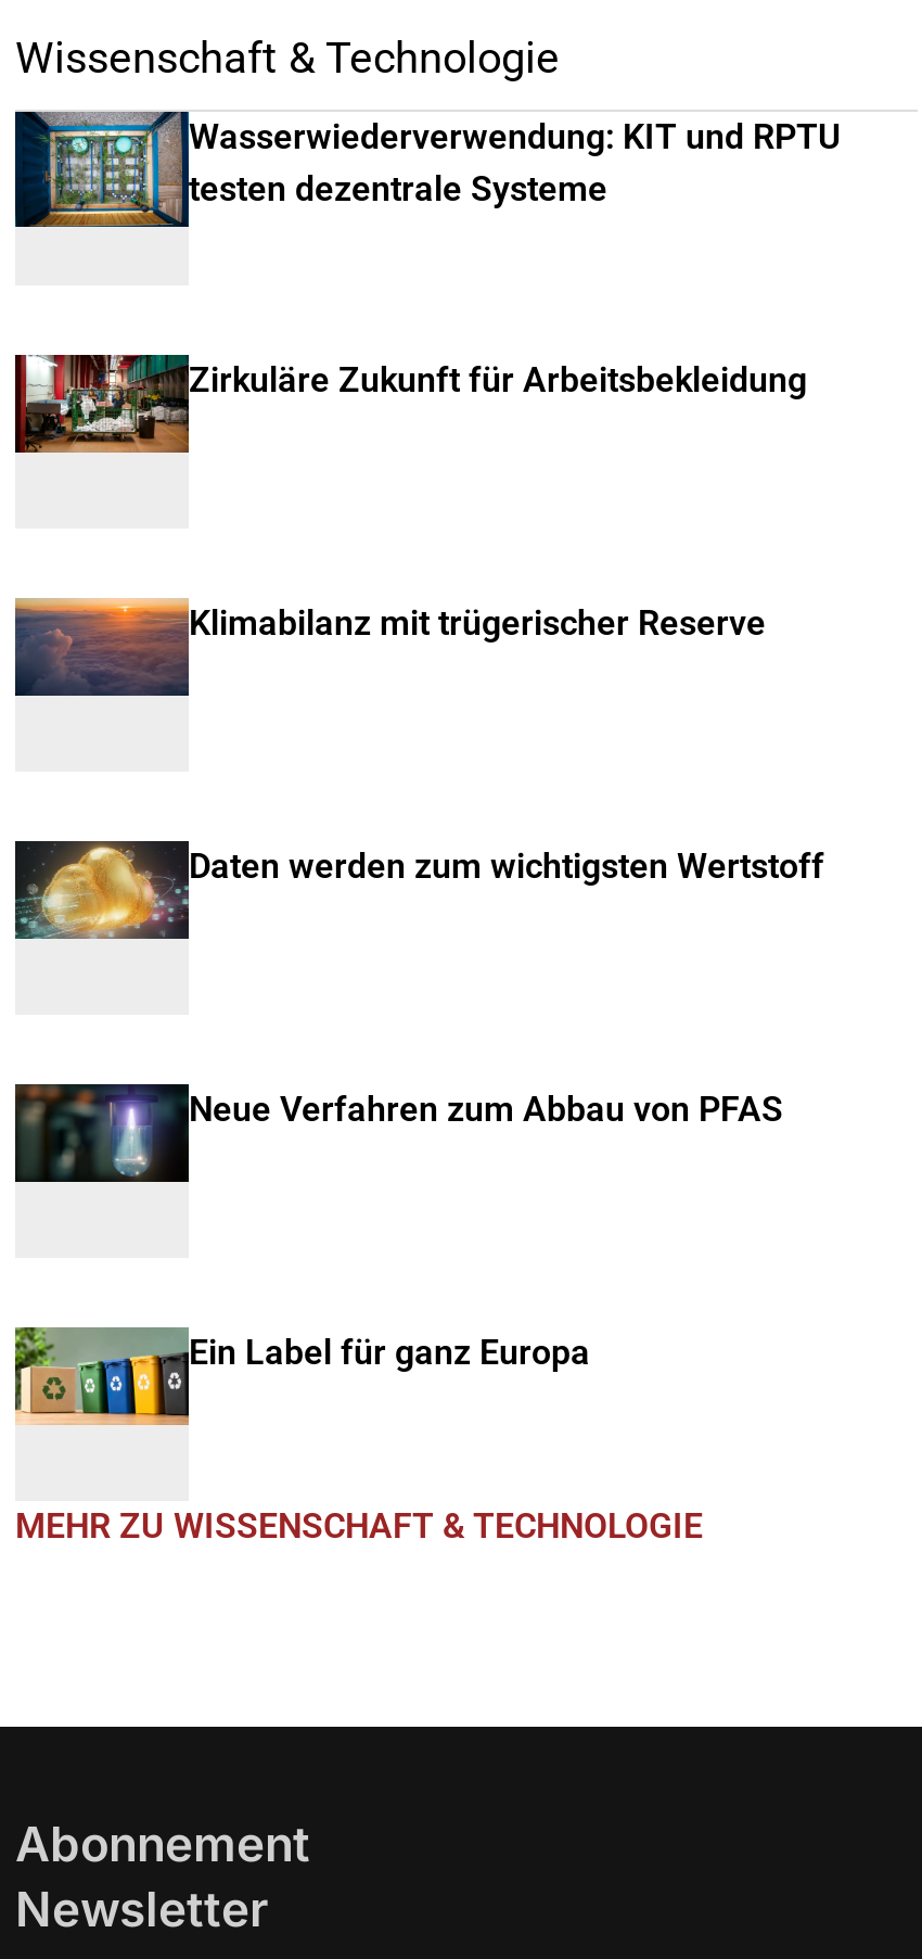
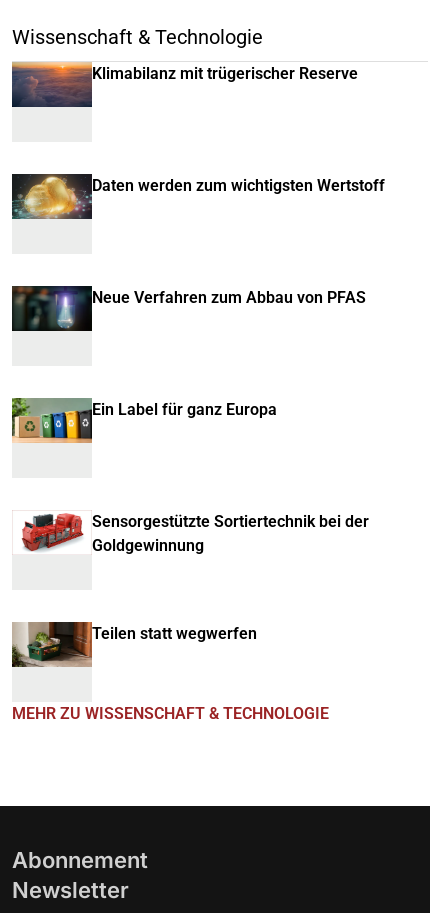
- [image]
- Wasserwiederverwendung: KIT und RPTU
- testen dezentrale Systeme

- [image]
- Zirkuläre Zukunft für Arbeitsbekleidung

moved up: [image] | Klimabilanz mit trügerischer Reserve | Daten werden zum wichtigsten Wertstoff | Neue Verfahren zum Abbau von PFAS | Ein Label für ganz Europa

moved up: [image]

+ [image]
+ Teilen statt wegwerfen

+ [image]
+ Sensorgestützte Sortiertechnik bei der
+ Goldgewinnung
